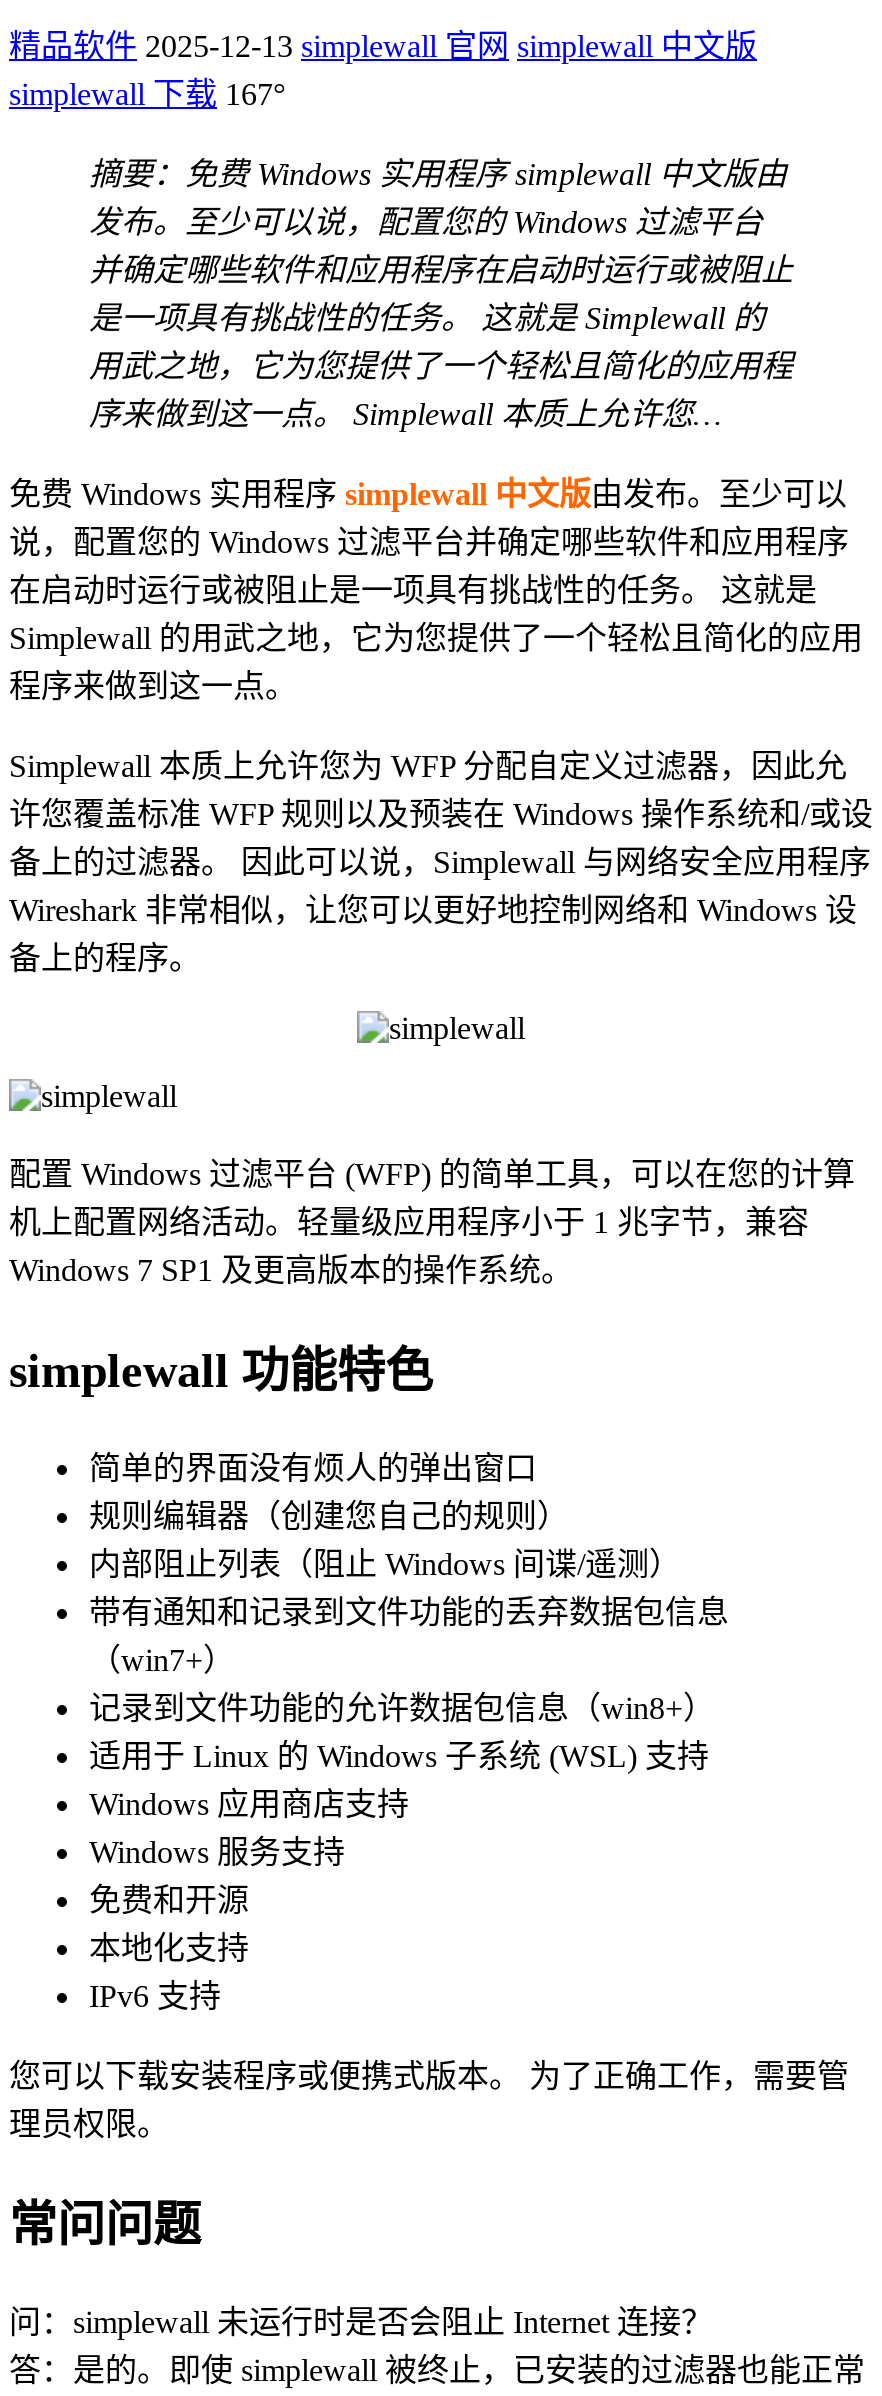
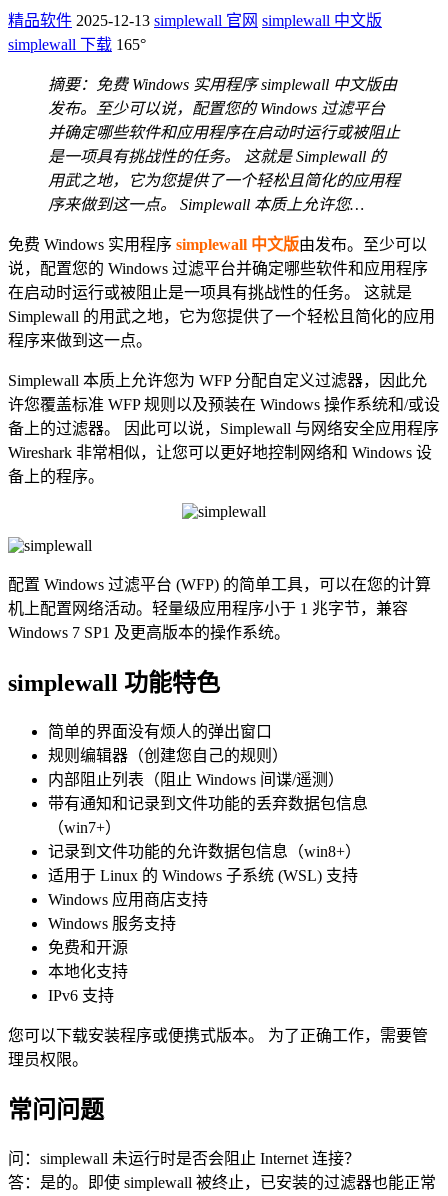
- simplewall 下载 167°
+ simplewall 下载 165°
